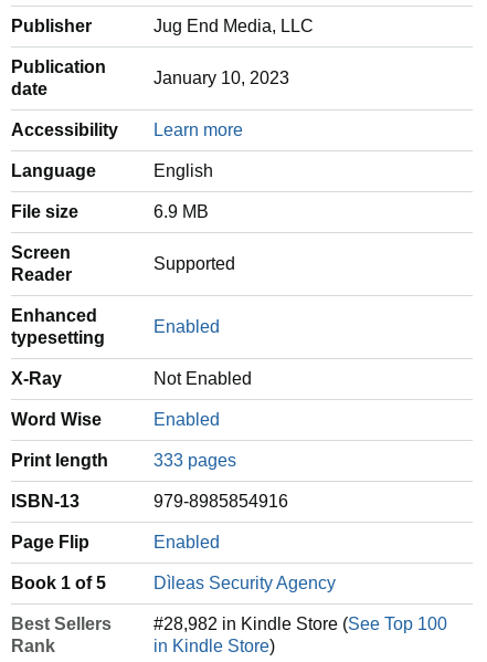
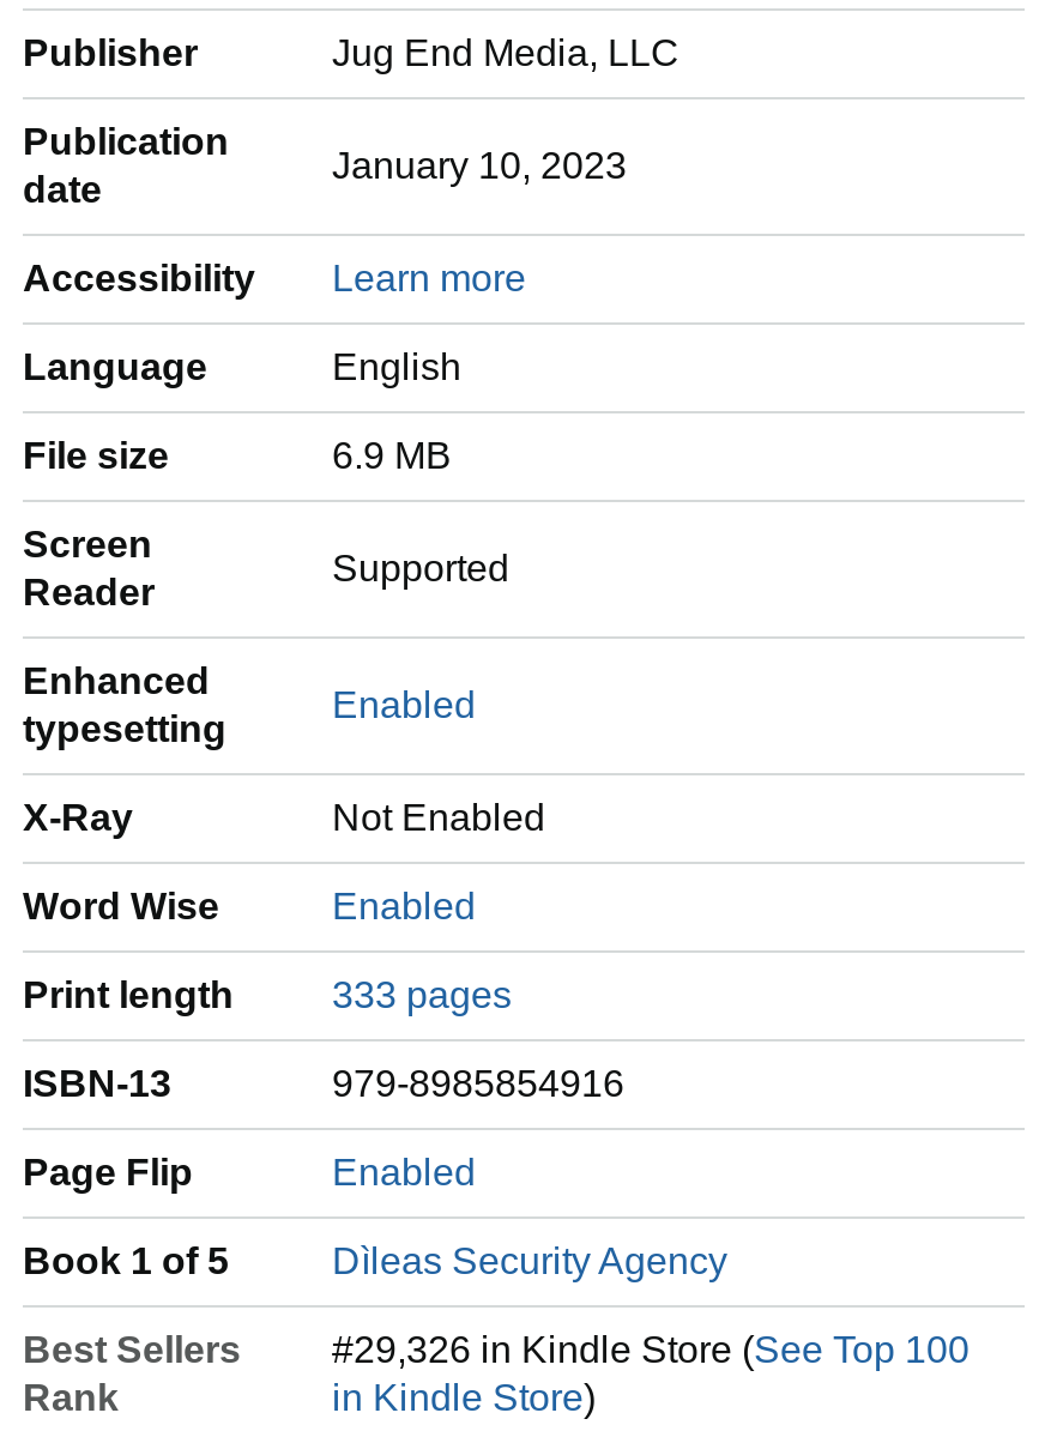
- #28,982 in Kindle Store (See Top 100
+ #29,326 in Kindle Store (See Top 100
